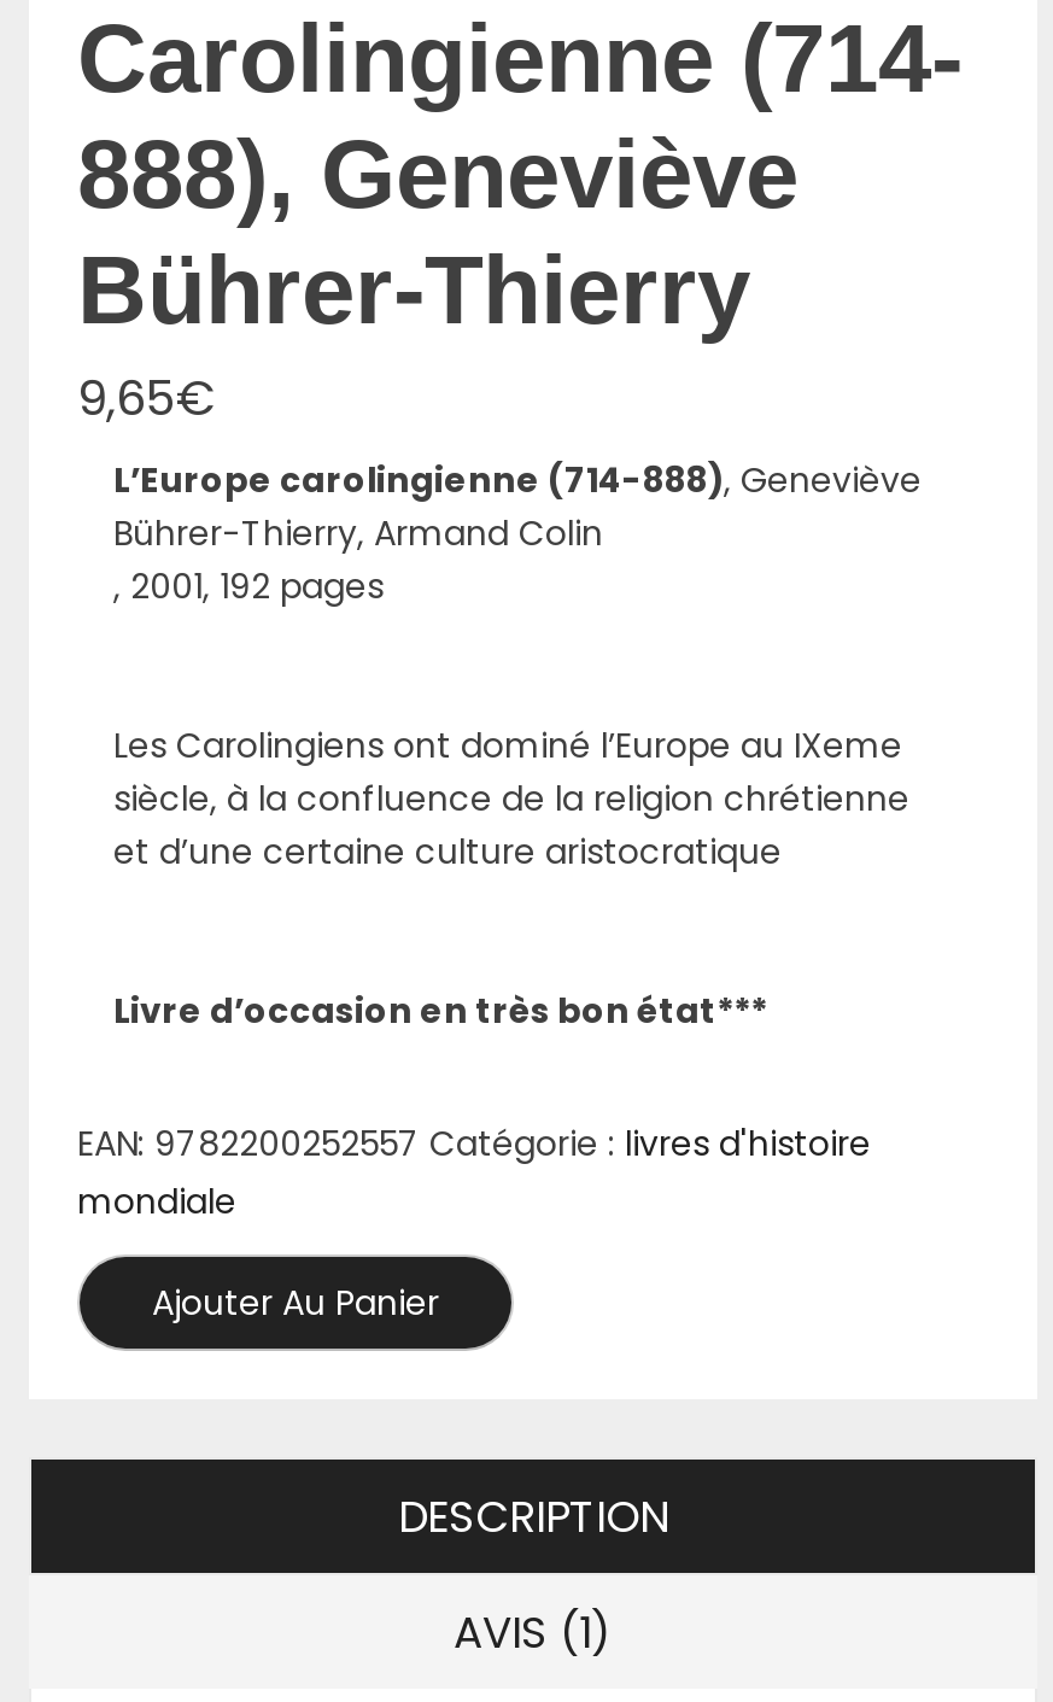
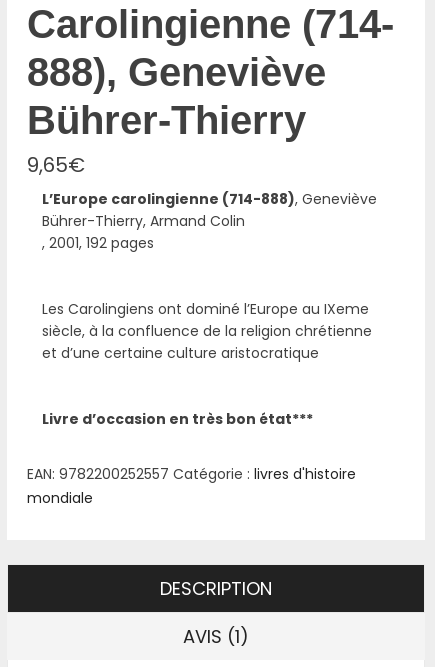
- Ajouter Au Panier
